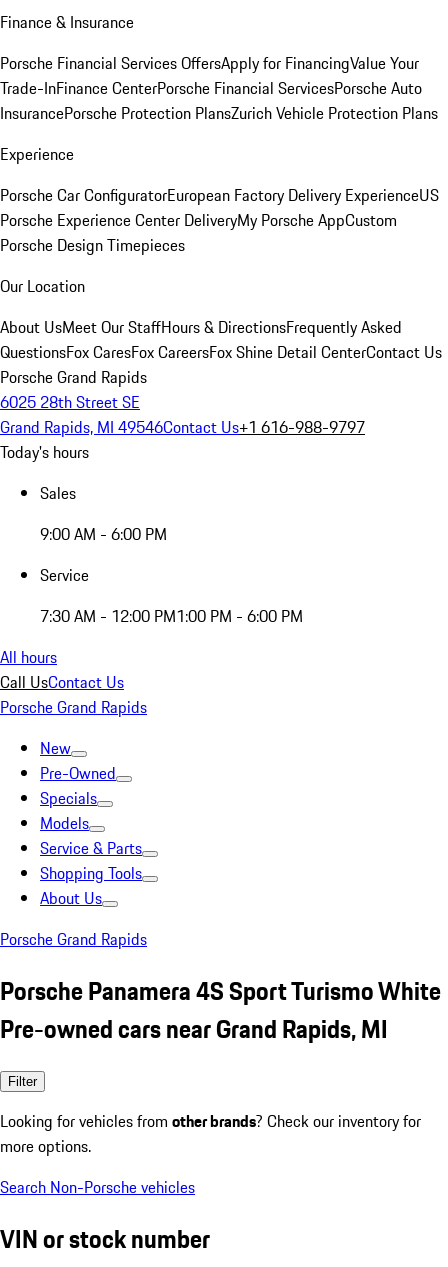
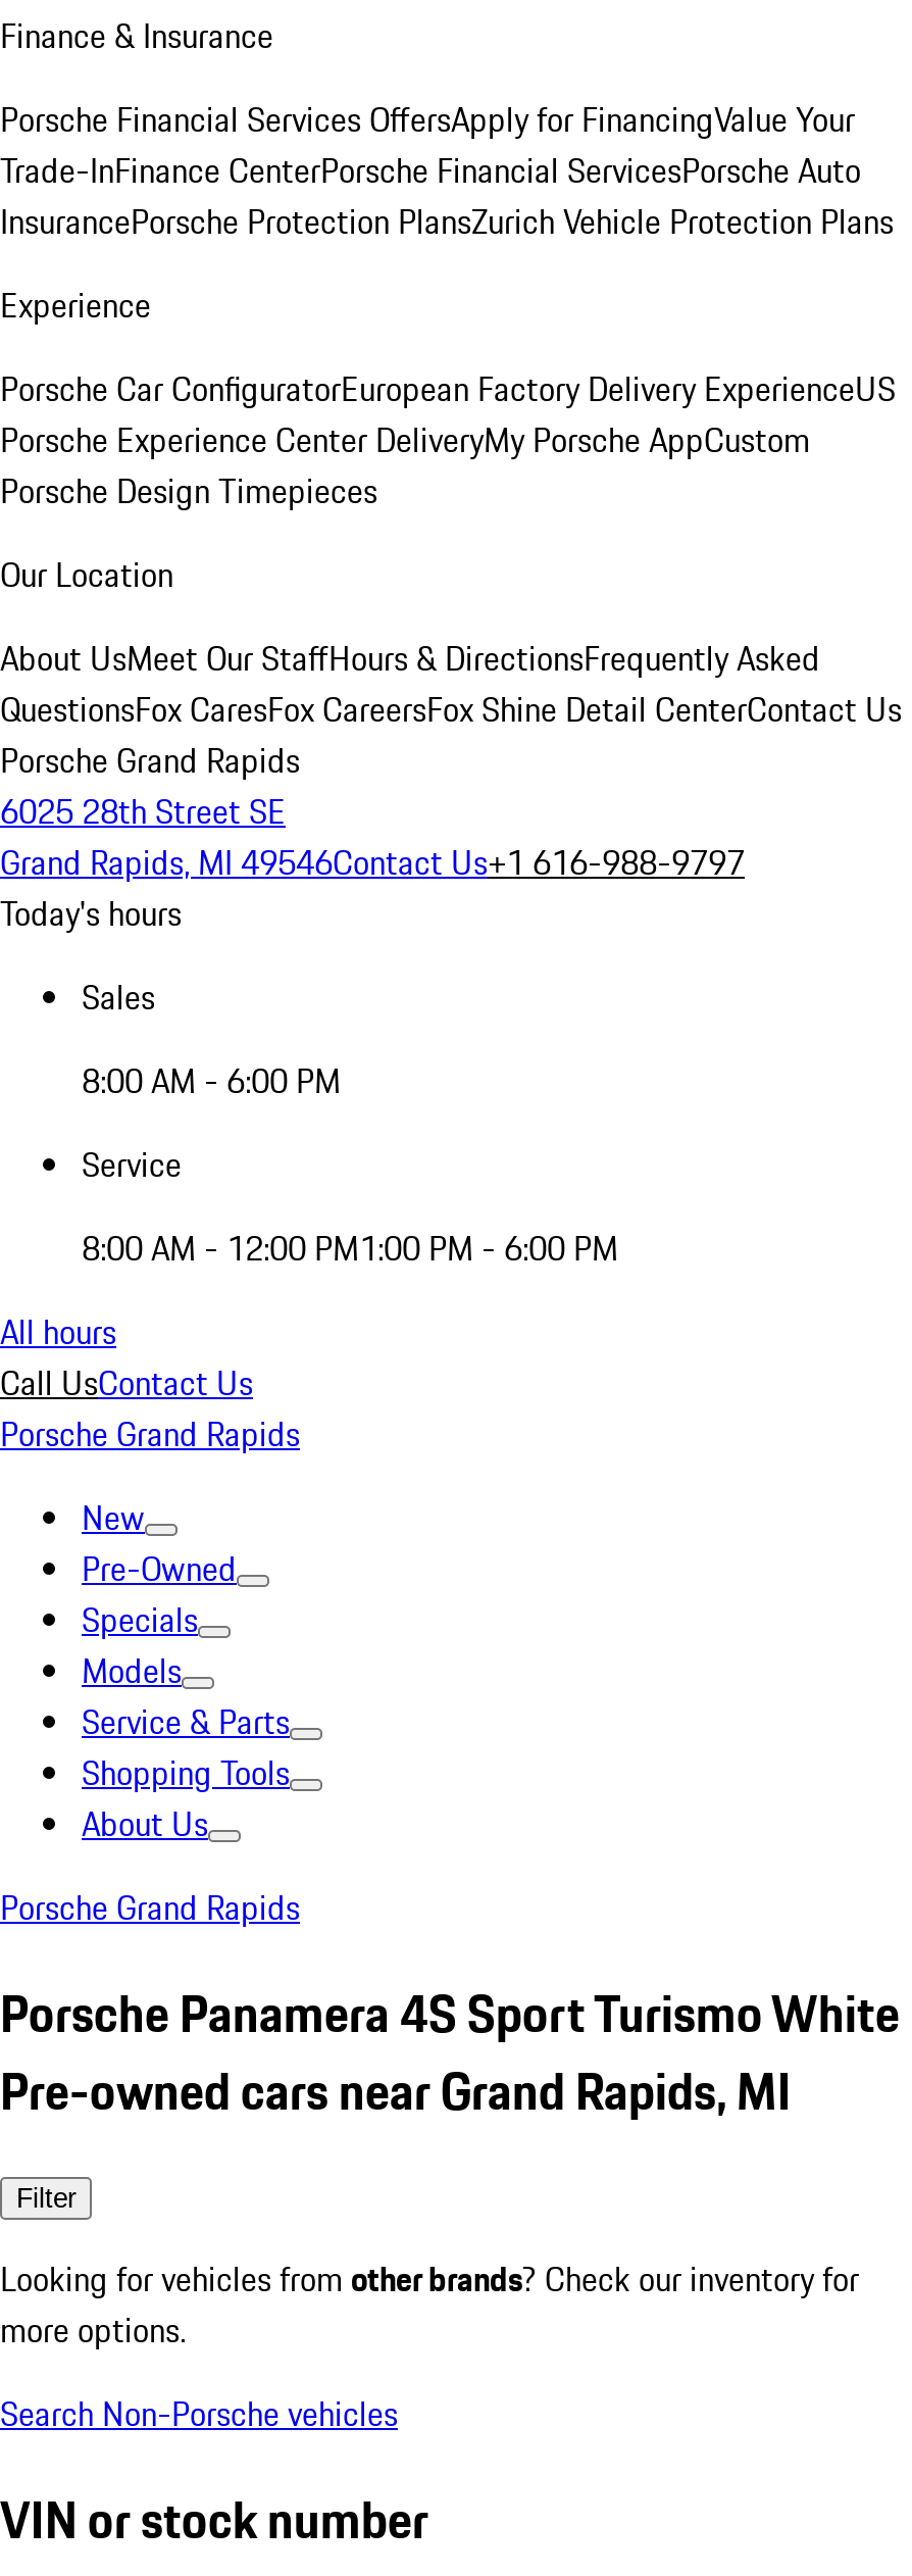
- 9:00 AM - 6:00 PM
+ 8:00 AM - 6:00 PM

- 7:30 AM - 12:00 PM1:00 PM - 6:00 PM
+ 8:00 AM - 12:00 PM1:00 PM - 6:00 PM
